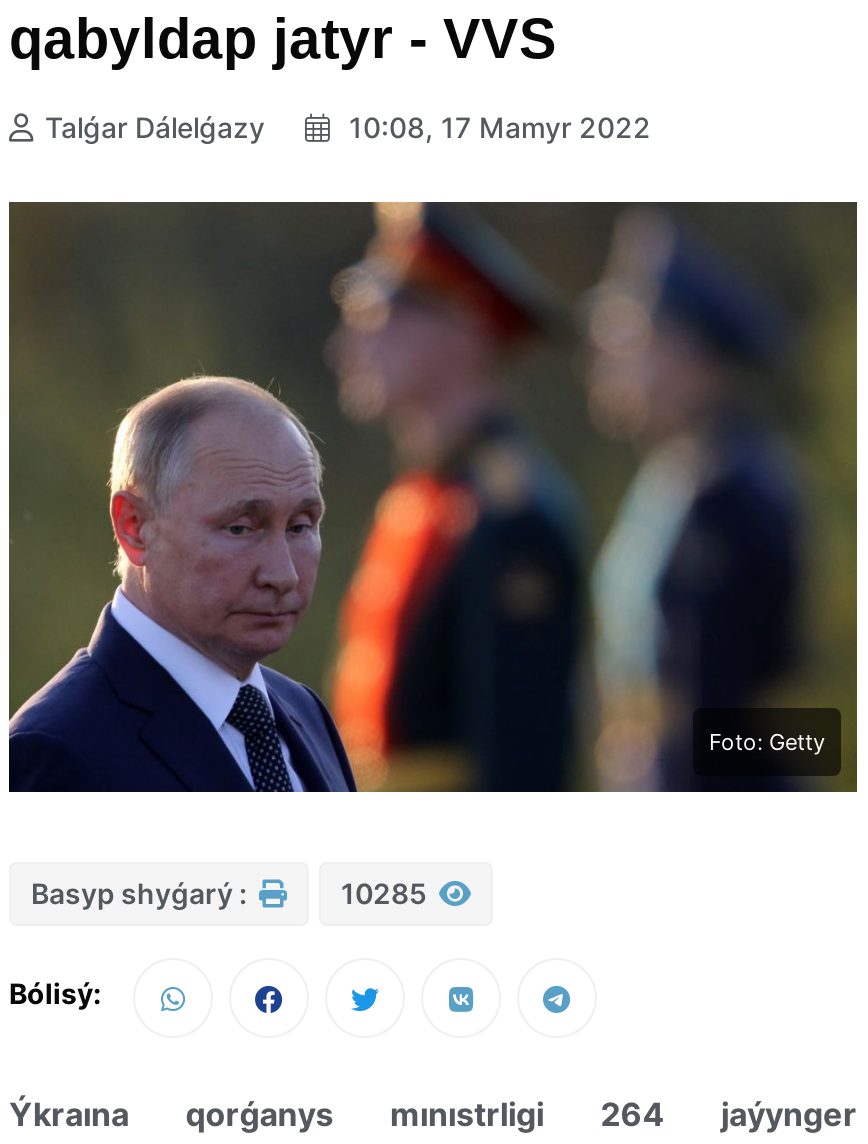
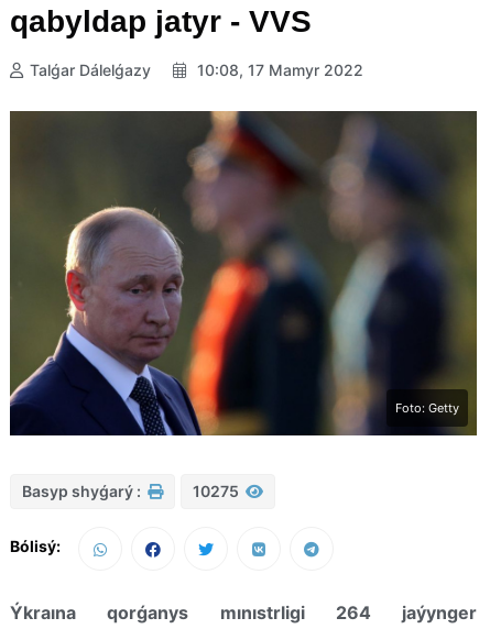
- 10285
+ 10275
